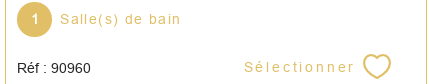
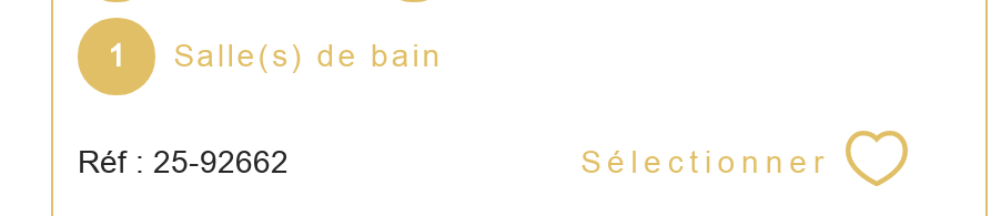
- Réf : 90960
+ Réf : 25-92662
